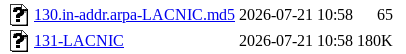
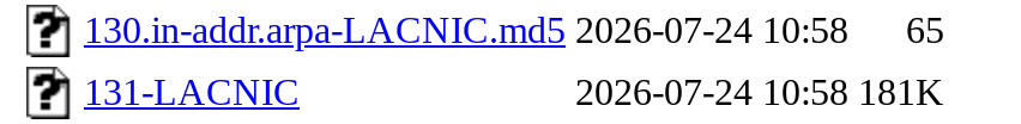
- 130.in-addr.arpa-LACNIC.md5 2026-07-21 10:58
+ 130.in-addr.arpa-LACNIC.md5 2026-07-24 10:58

- 2026-07-21 10:58 180K
+ 2026-07-24 10:58 181K
